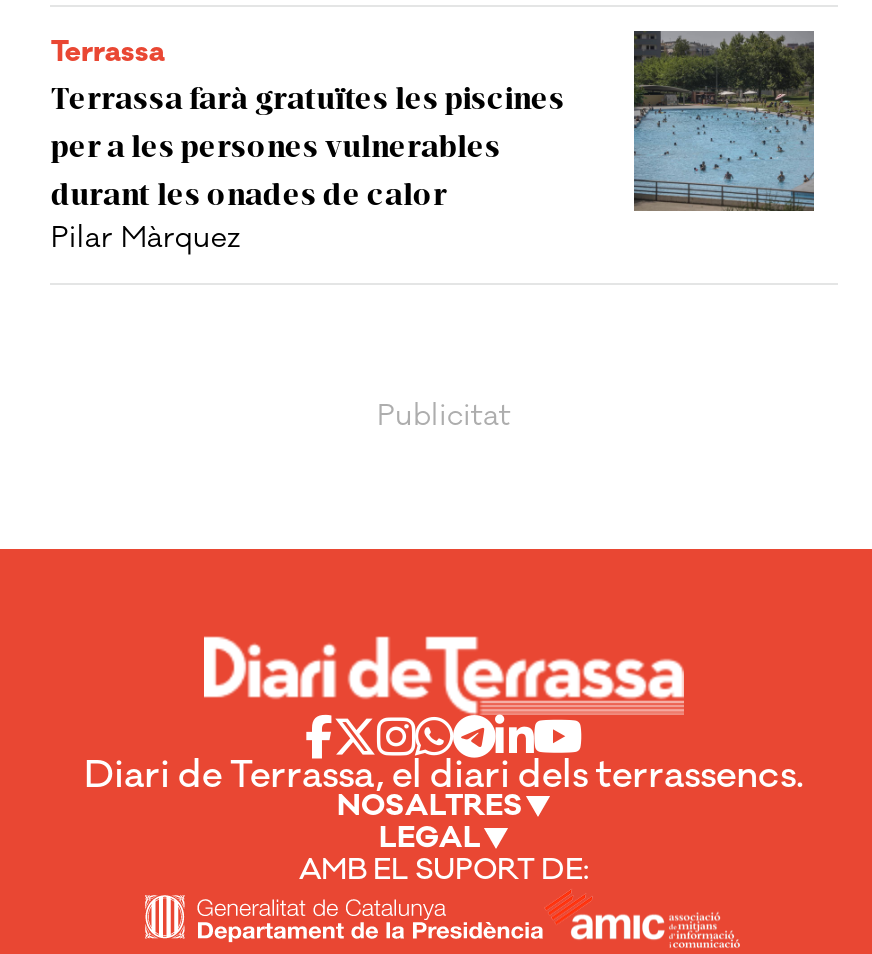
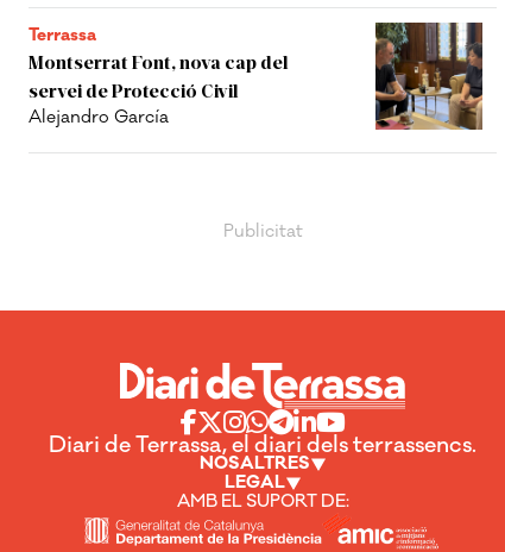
- [image]
+ [image]

- Terrassa farà gratuïtes les piscines
- per a les persones vulnerables
- durant les onades de calor
- Pilar Màrquez
+ Montserrat Font, nova cap del
+ servei de Protecció Civil
+ Alejandro García
